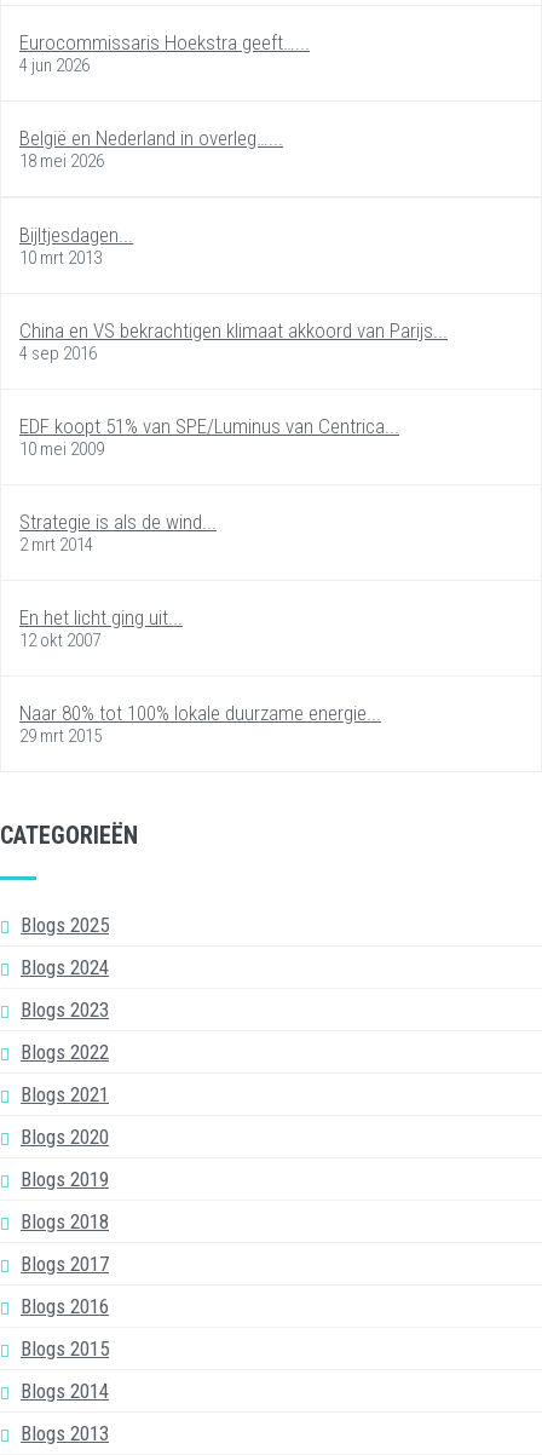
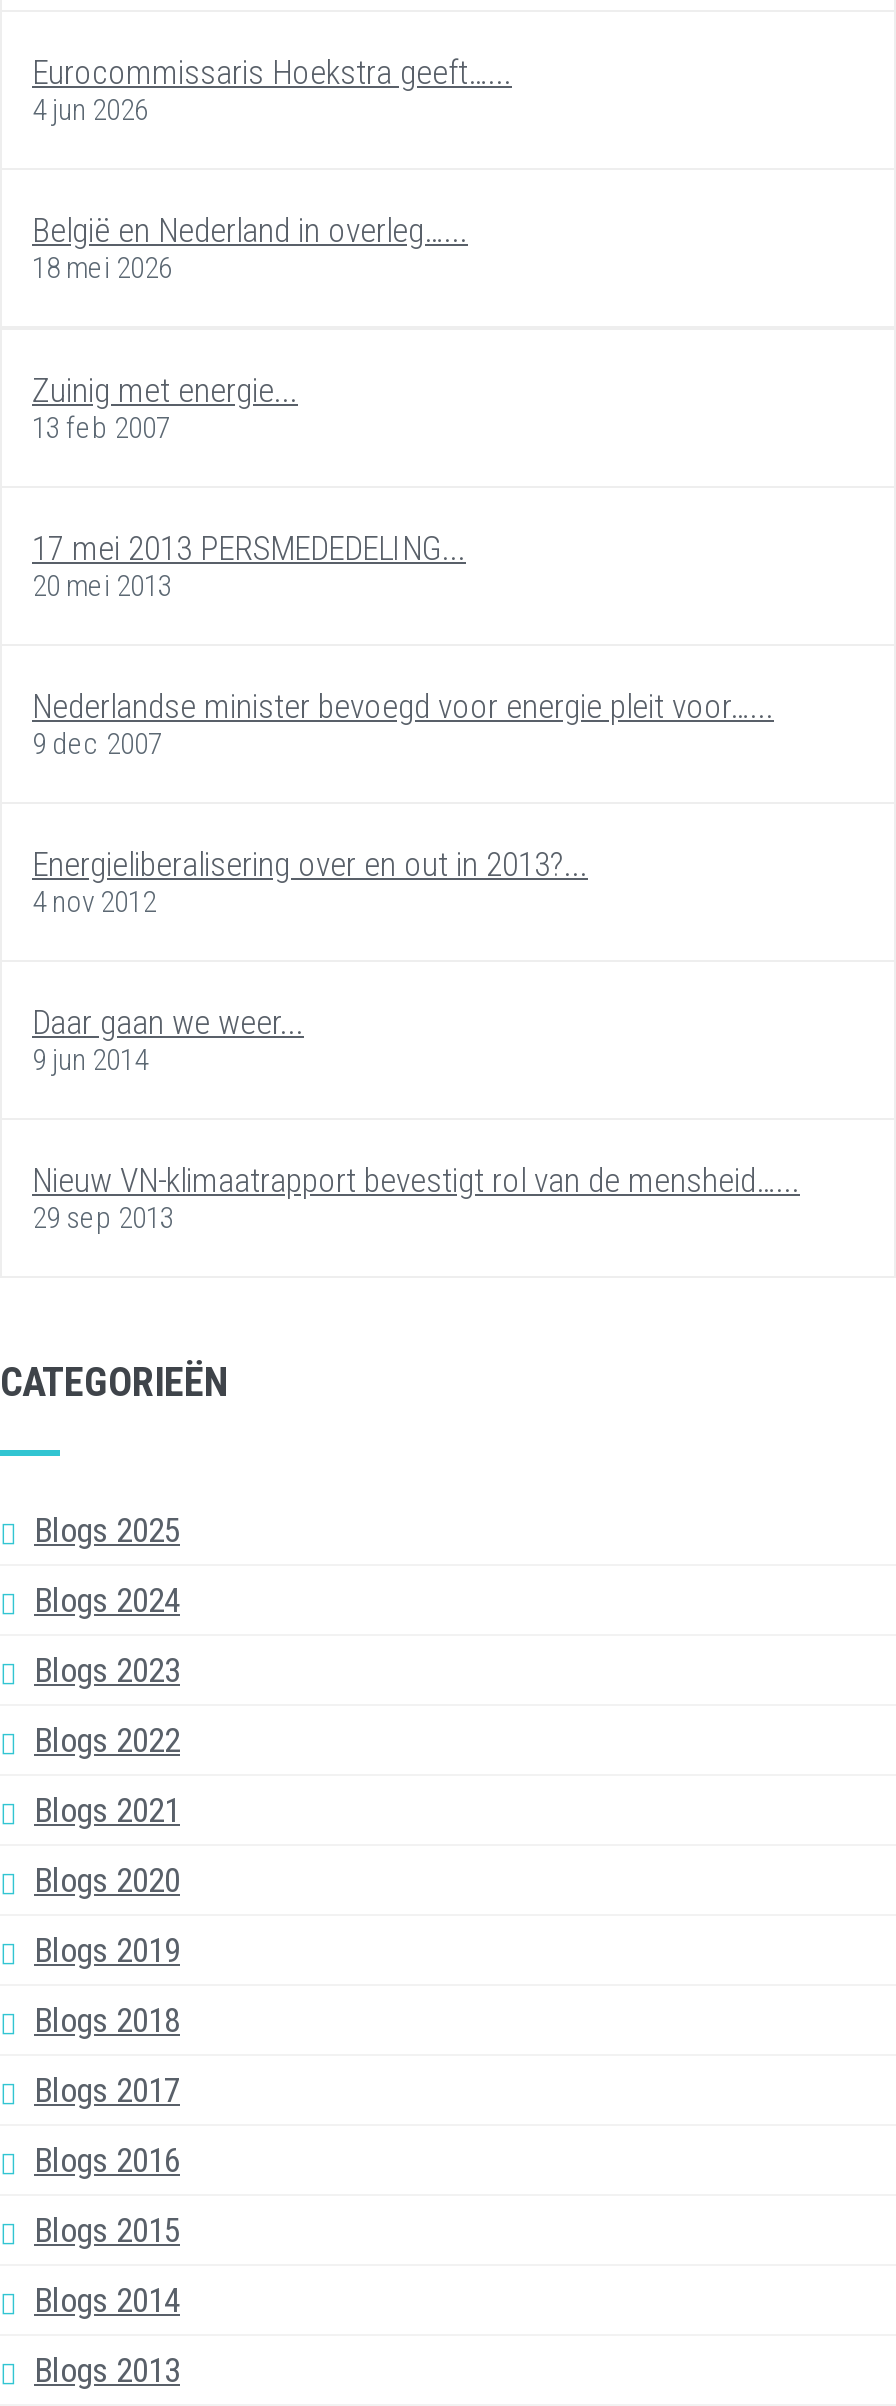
- Bijltjesdagen...
- 10 mrt 2013
+ Zuinig met energie...
+ 13 feb 2007

- China en VS bekrachtigen klimaat akkoord van Parijs...
- 4 sep 2016
+ 17 mei 2013 PERSMEDEDELING...
+ 20 mei 2013

- EDF koopt 51% van SPE/Luminus van Centrica...
- 10 mei 2009
+ Nederlandse minister bevoegd voor energie pleit voor…...
+ 9 dec 2007

- Strategie is als de wind...
- 2 mrt 2014
+ Energieliberalisering over en out in 2013?...
+ 4 nov 2012

- En het licht ging uit...
- 12 okt 2007
+ Daar gaan we weer...
+ 9 jun 2014

- Naar 80% tot 100% lokale duurzame energie...
- 29 mrt 2015
+ Nieuw VN-klimaatrapport bevestigt rol van de mensheid…...
+ 29 sep 2013
